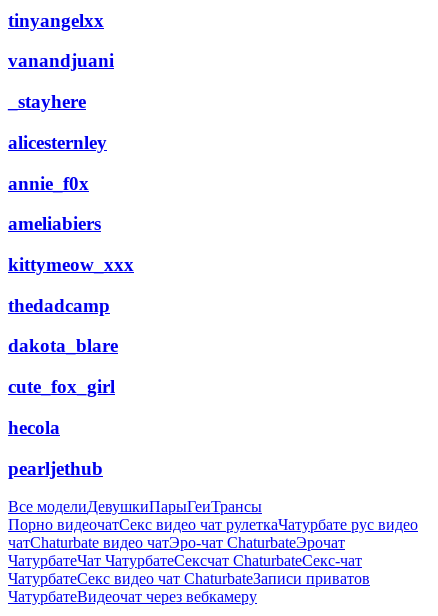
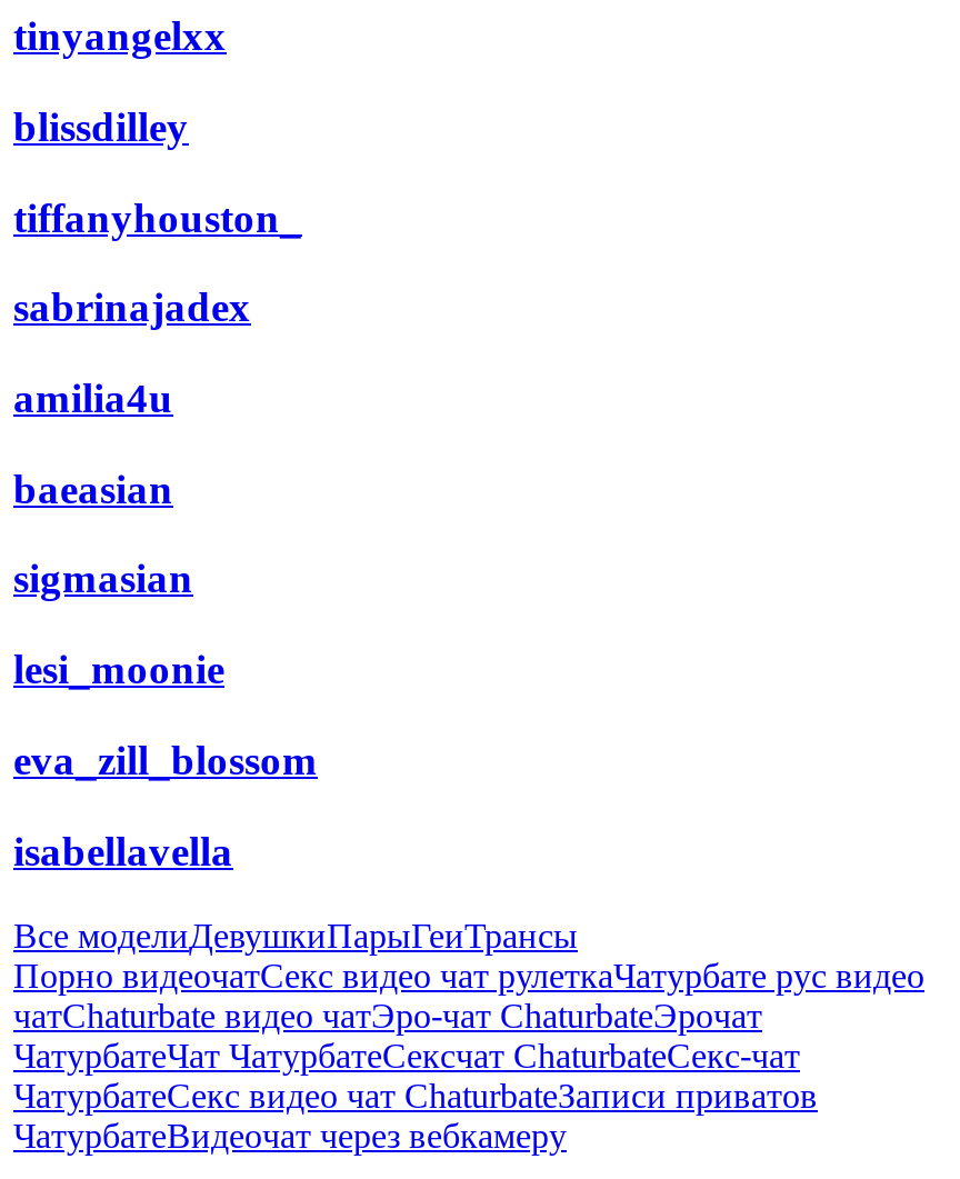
- vanandjuani
- _stayhere
- alicesternley
- annie_f0x
- ameliabiers
- kittymeow_xxx
- thedadcamp
- dakota_blare
- cute_fox_girl
- hecola
- pearljethub
+ blissdilley
+ tiffanyhouston_
+ sabrinajadex
+ amilia4u
+ baeasian
+ sigmasian
+ lesi_moonie
+ eva_zill_blossom
+ isabellavella
